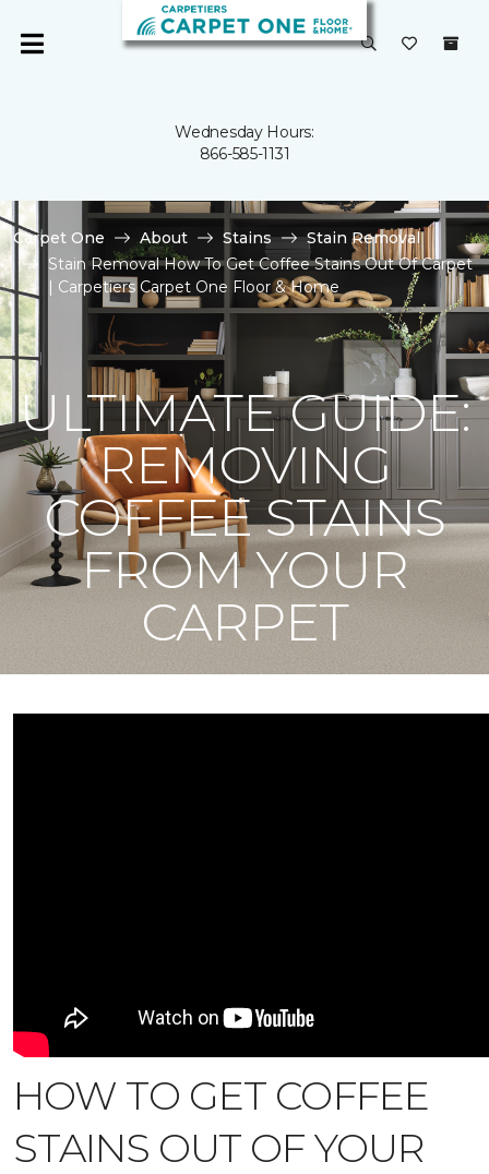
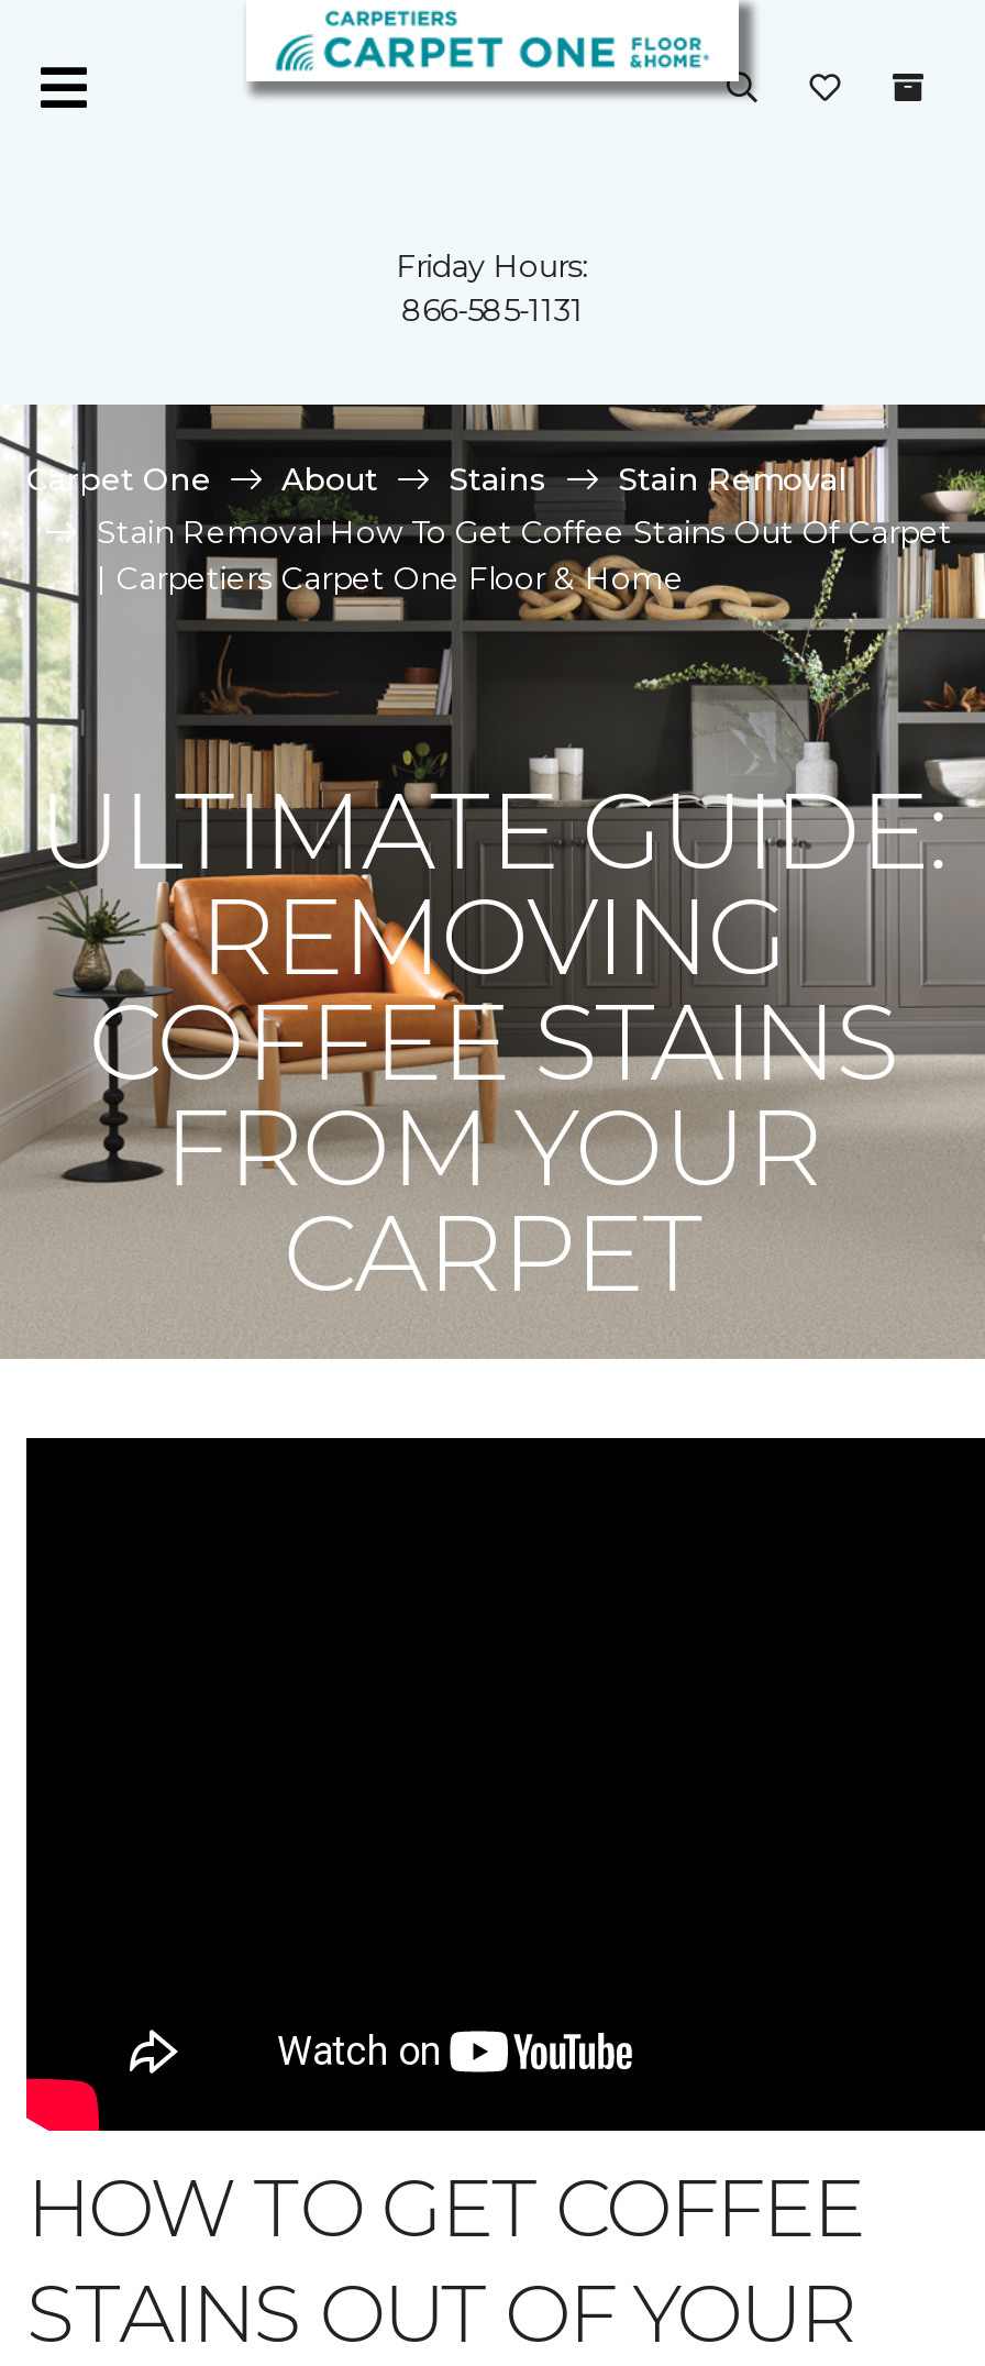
- Wednesday Hours:
+ Friday Hours:
